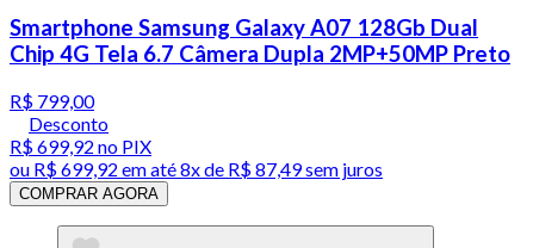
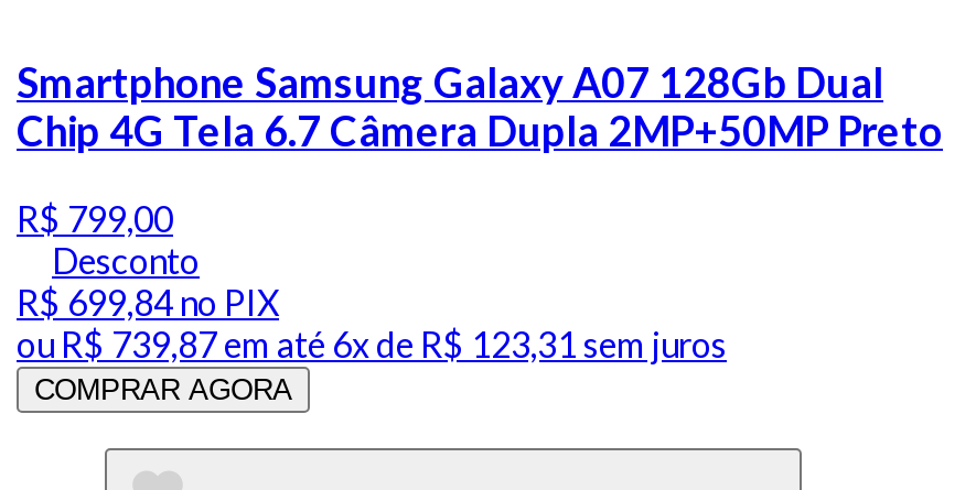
- R$ 699,92 no PIX
+ R$ 699,84 no PIX

- ou R$ 699,92 em até 8x de R$ 87,49 sem juros
+ ou R$ 739,87 em até 6x de R$ 123,31 sem juros
